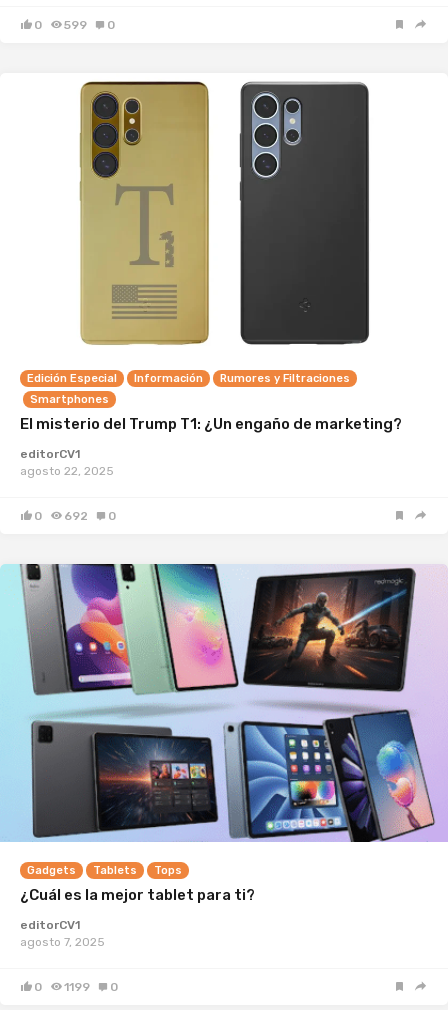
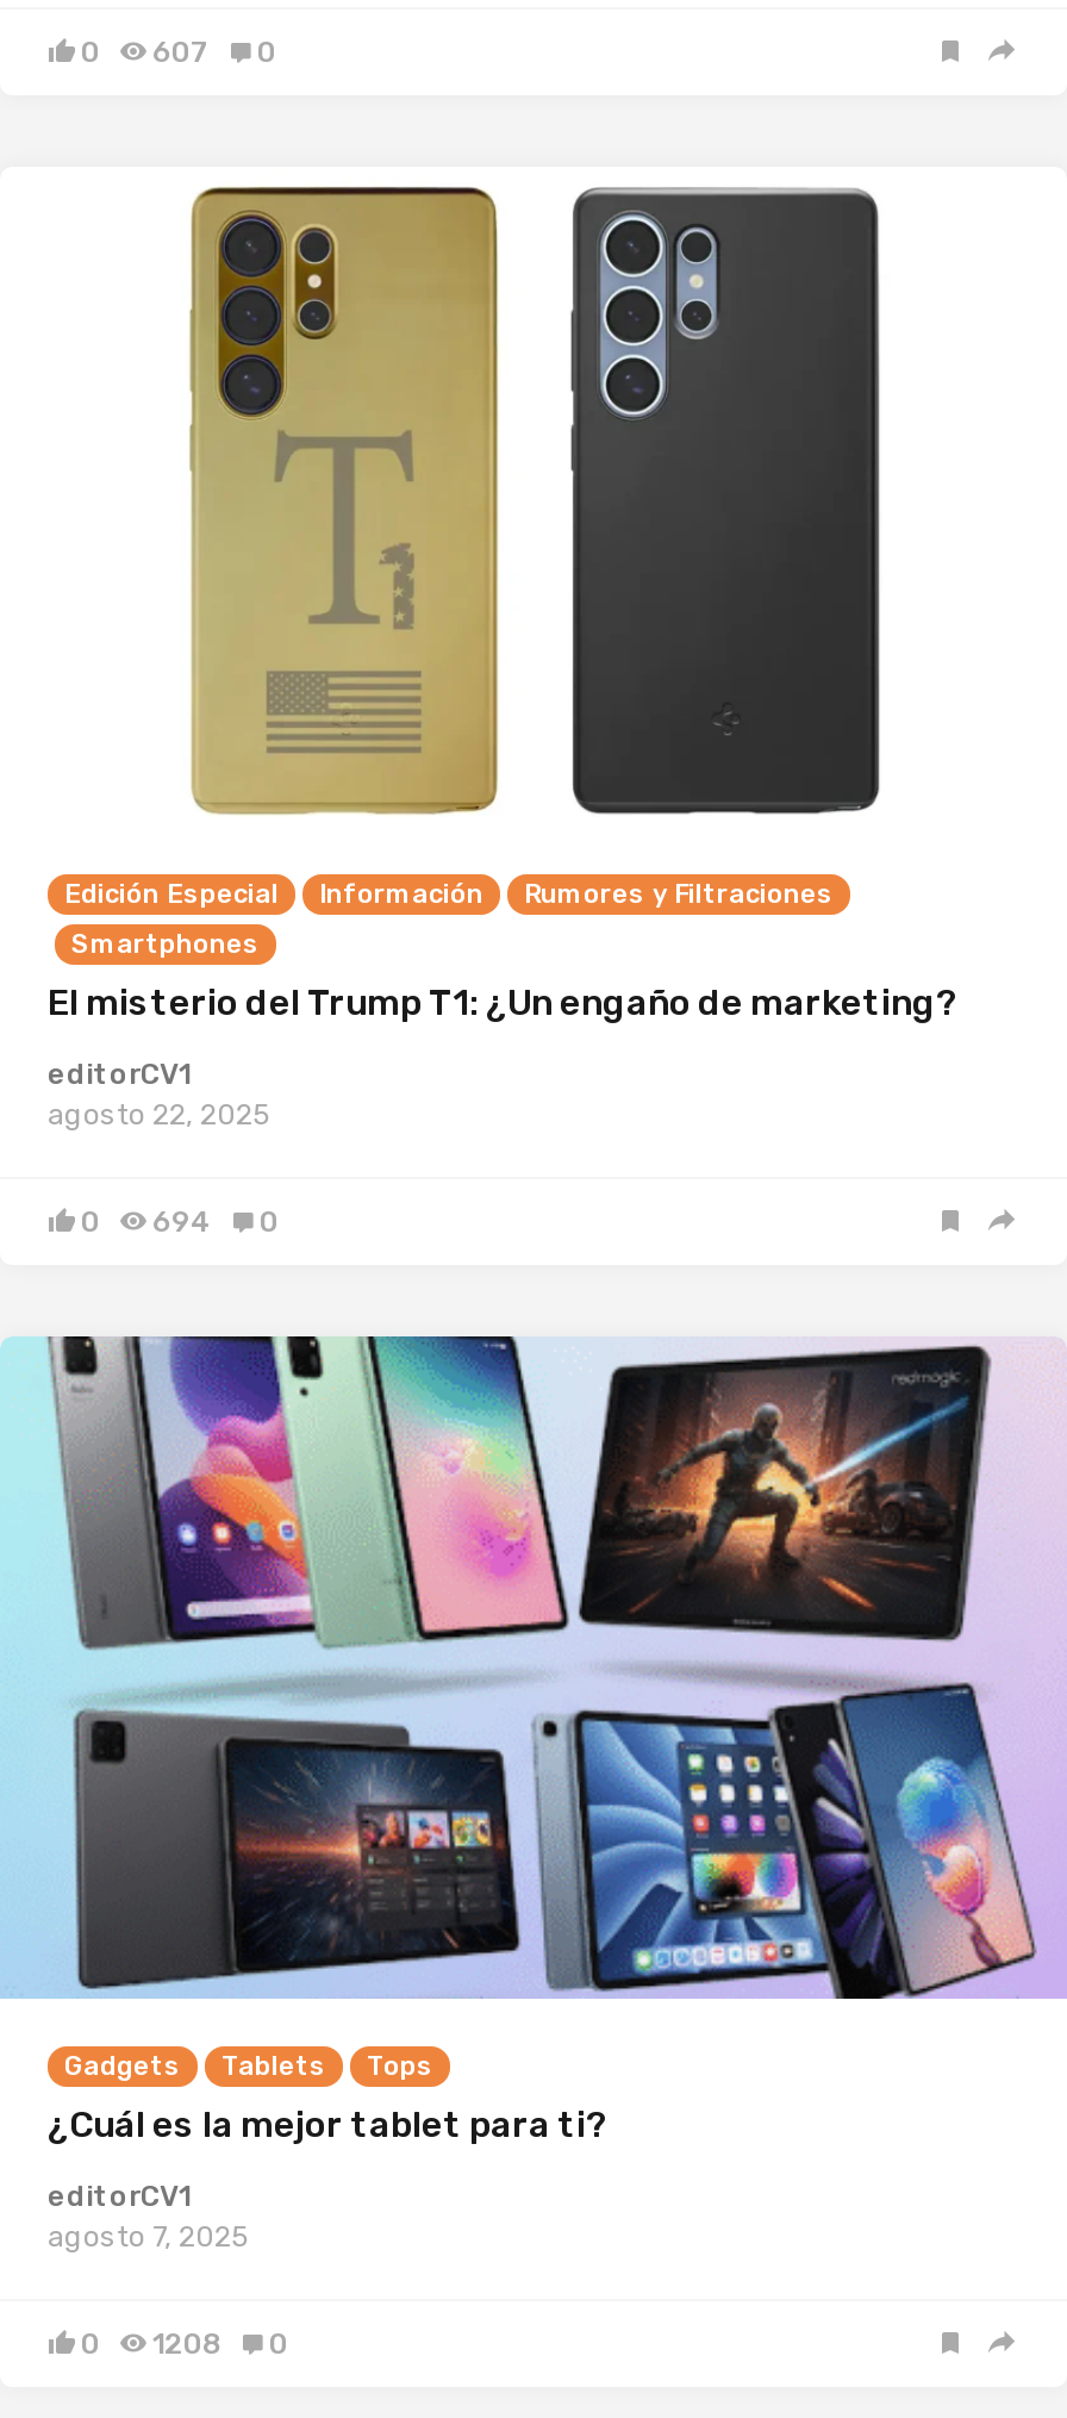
- 0 599 0
+ 0 607 0

- 0 692 0
+ 0 694 0

- 0 1199 0
+ 0 1208 0
